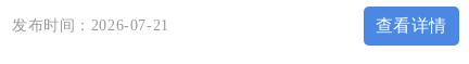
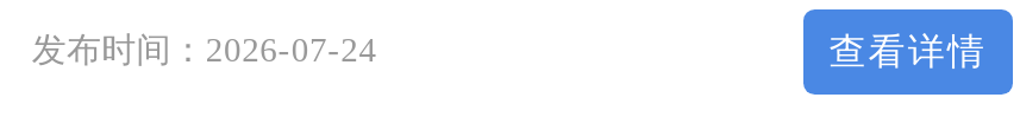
- 发布时间：2026-07-21
+ 发布时间：2026-07-24
